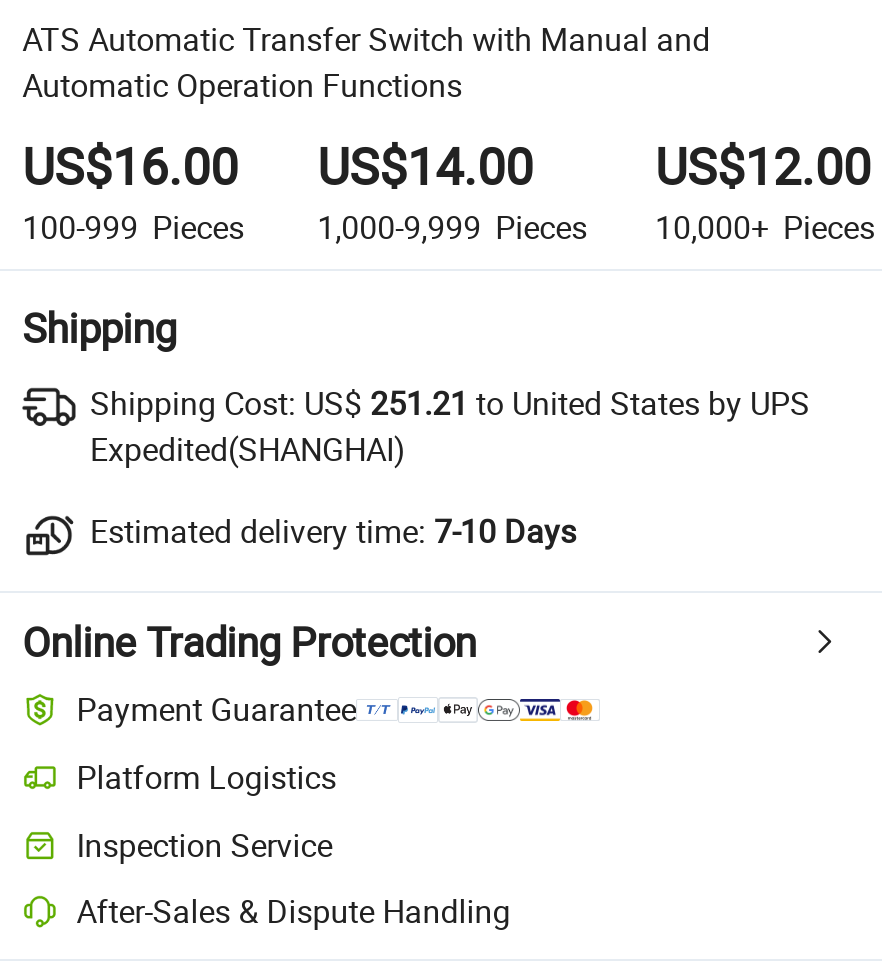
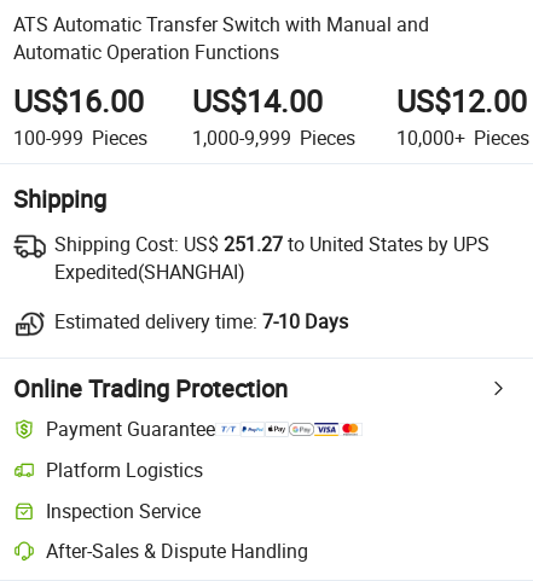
- Shipping Cost: US$251.21 to United States by UPS
+ Shipping Cost: US$251.27 to United States by UPS
